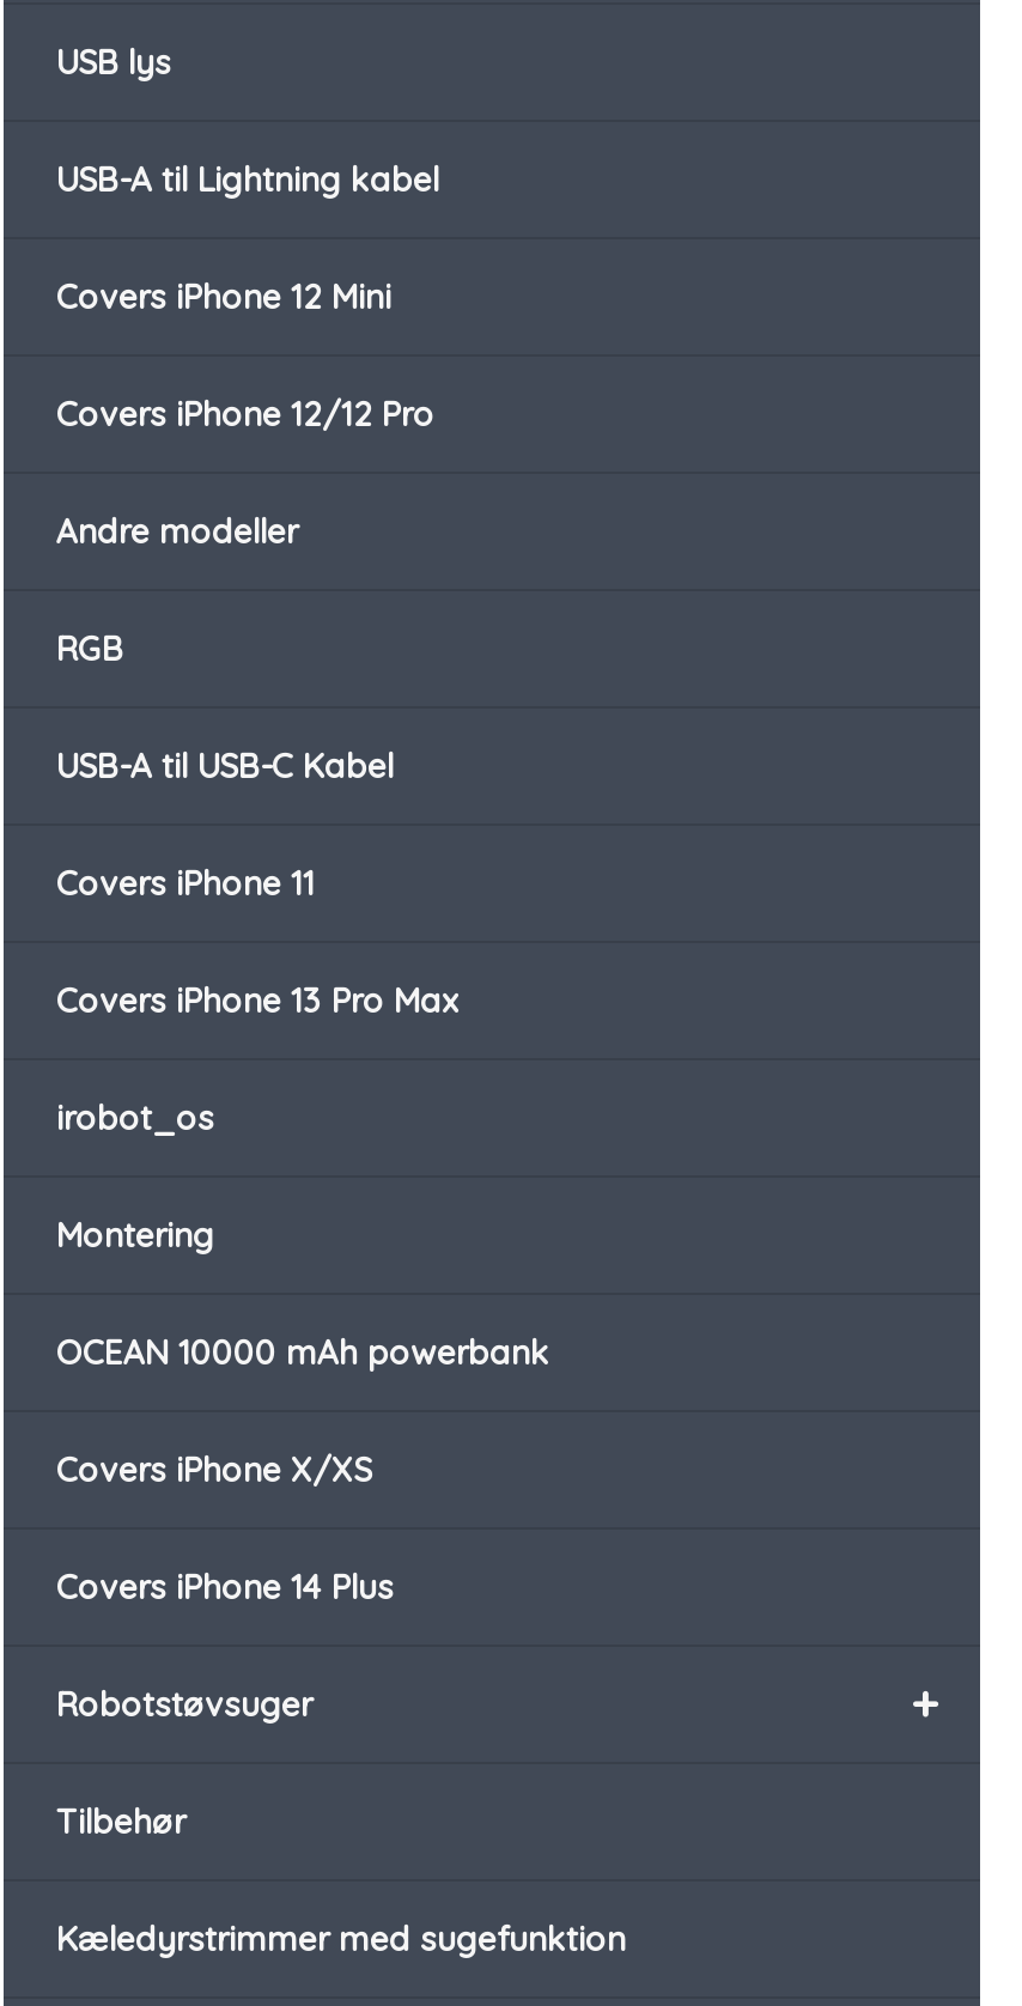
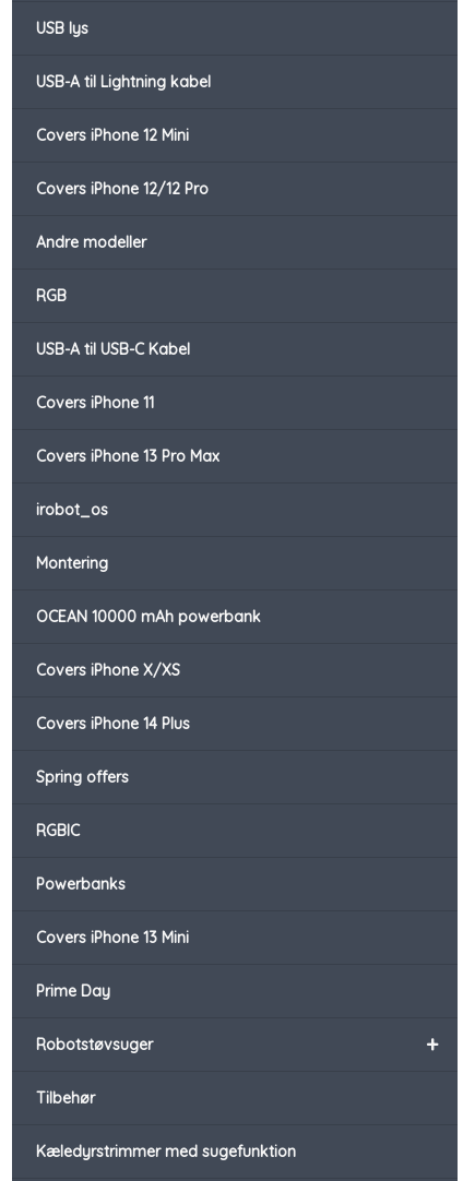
+ Spring offers
+ RGBIC
+ Powerbanks
+ Covers iPhone 13 Mini
+ Prime Day
